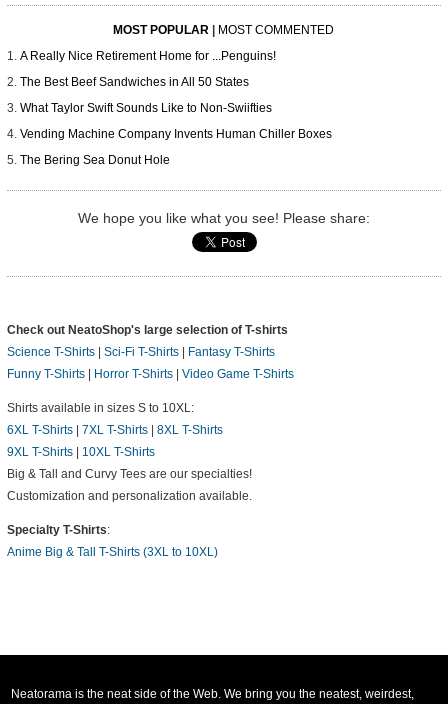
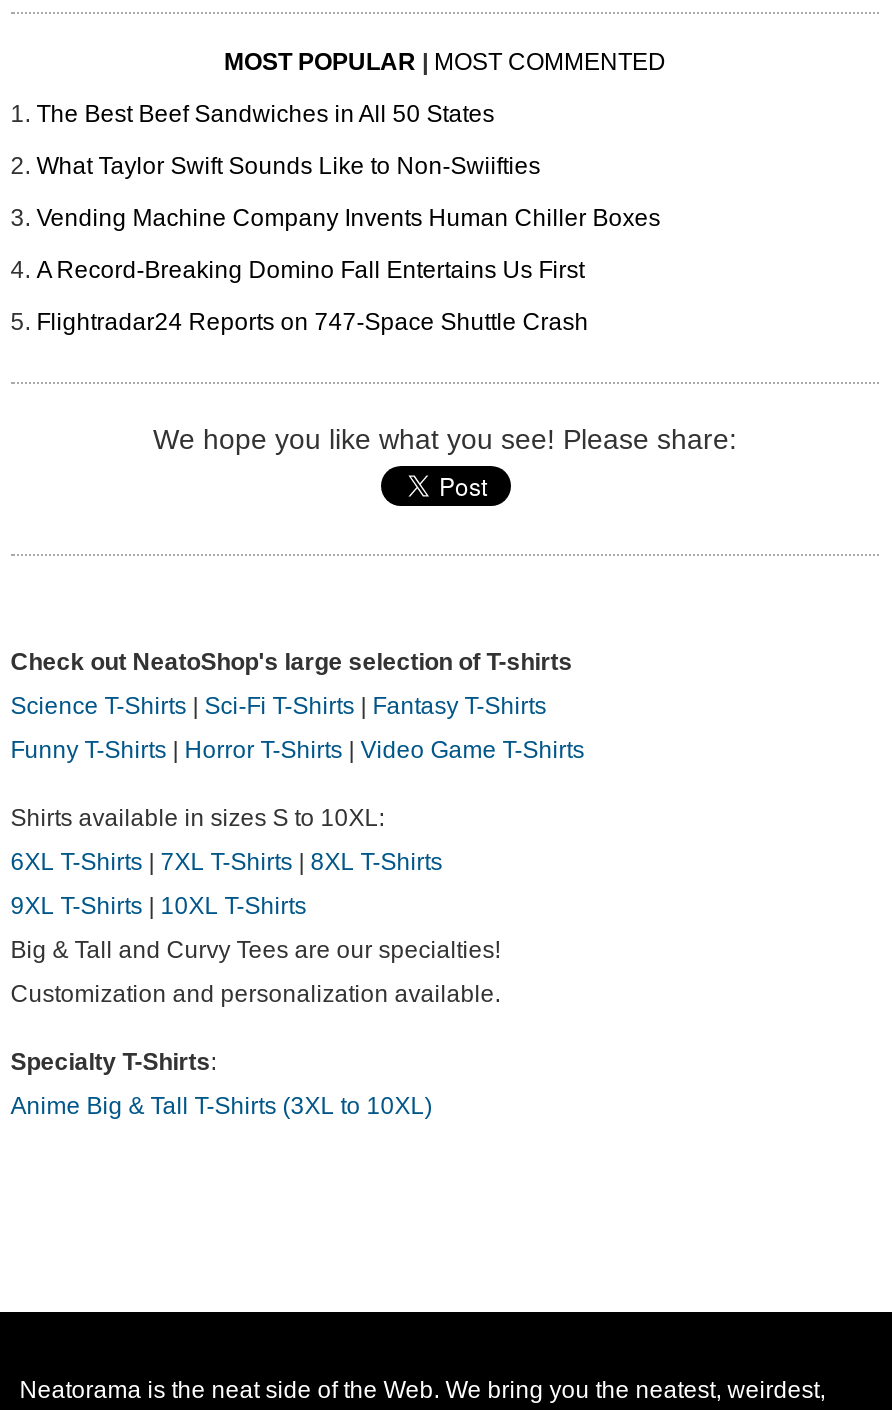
- A Really Nice Retirement Home for ...Penguins!

moved up: The Best Beef Sandwiches in All 50 States | What Taylor Swift Sounds Like to Non-Swiifties | Vending Machine Company Invents Human Chiller Boxes

- The Bering Sea Donut Hole
+ A Record-Breaking Domino Fall Entertains Us First
+ Flightradar24 Reports on 747-Space Shuttle Crash
